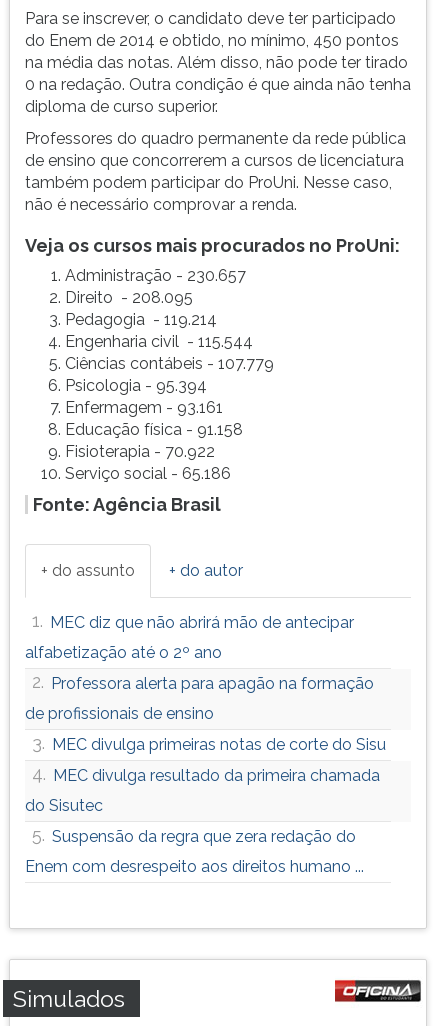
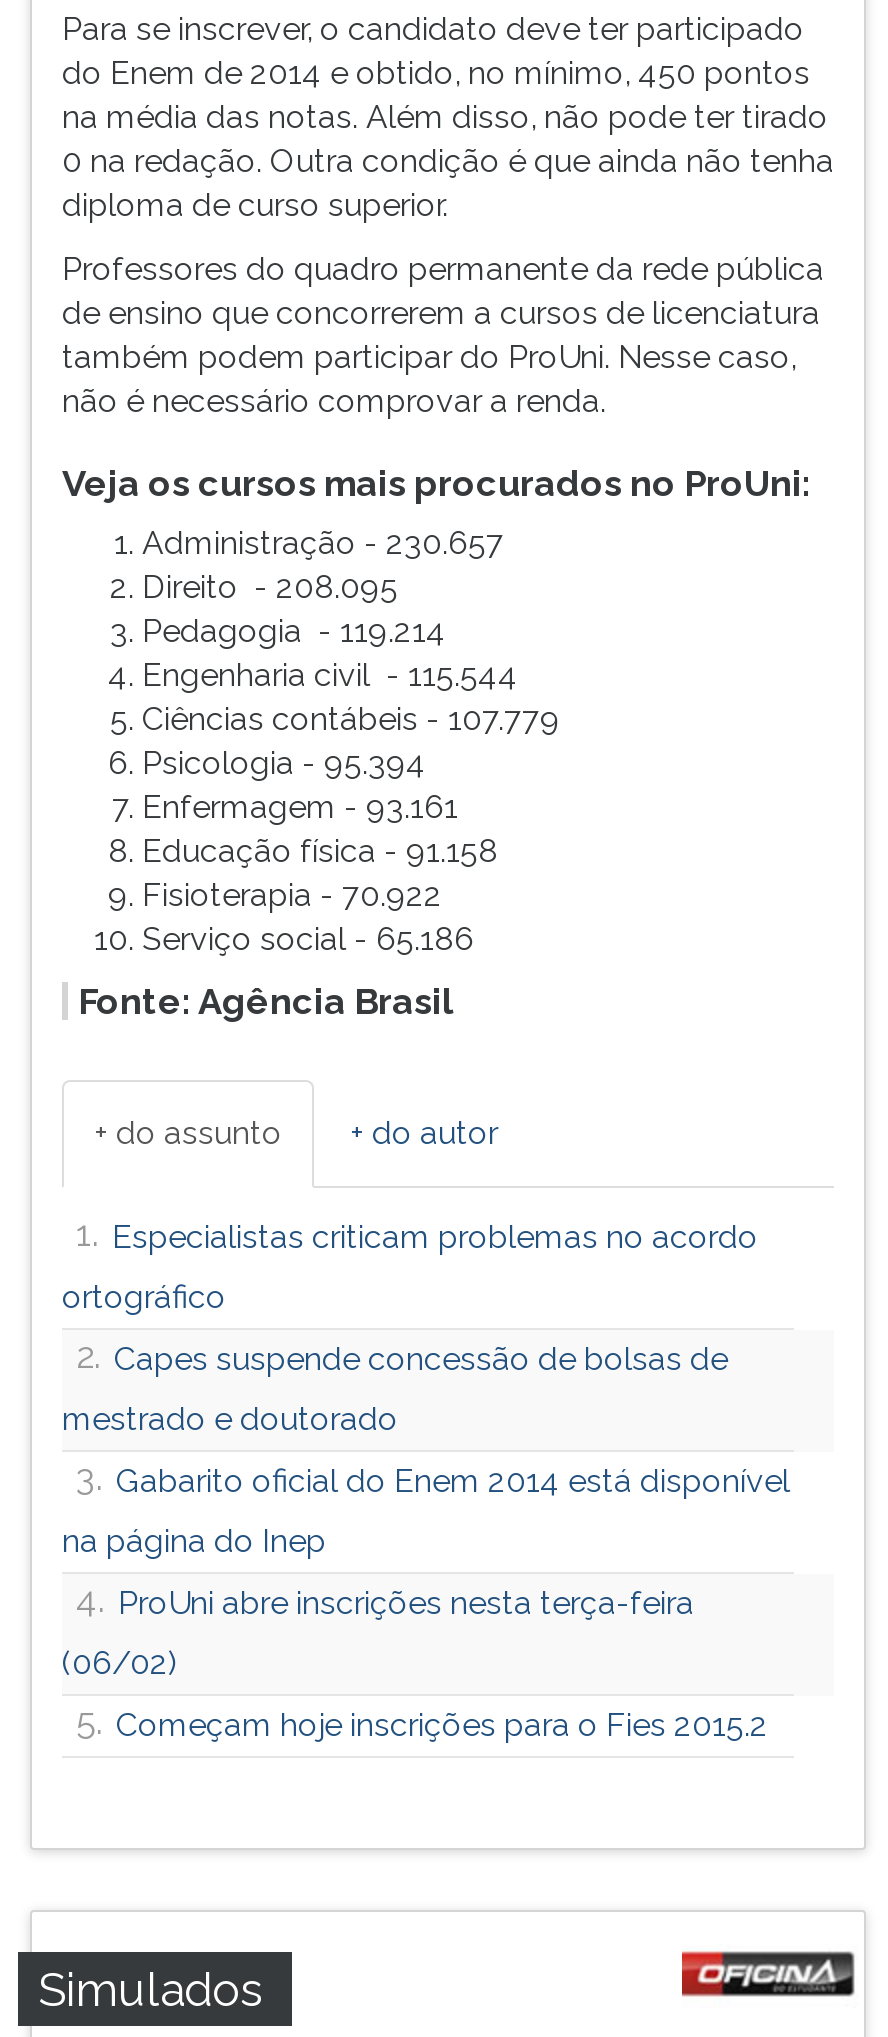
- 1. MEC diz que não abrirá mão de antecipar
+ 1. Especialistas criticam problemas no acordo

- alfabetização até o 2º ano
- 2. Professora alerta para apagão na formação
+ ortográfico
+ 2. Capes suspende concessão de bolsas de

- de profissionais de ensino
- 3. MEC divulga primeiras notas de corte do Sisu
- 4. MEC divulga resultado da primeira chamada
+ mestrado e doutorado
+ 3. Gabarito oficial do Enem 2014 está disponível

- do Sisutec
- 5. Suspensão da regra que zera redação do
+ na página do Inep
+ 4. ProUni abre inscrições nesta terça-feira

- Enem com desrespeito aos direitos humano ...
+ (06/02)
+ 5. Começam hoje inscrições para o Fies 2015.2
